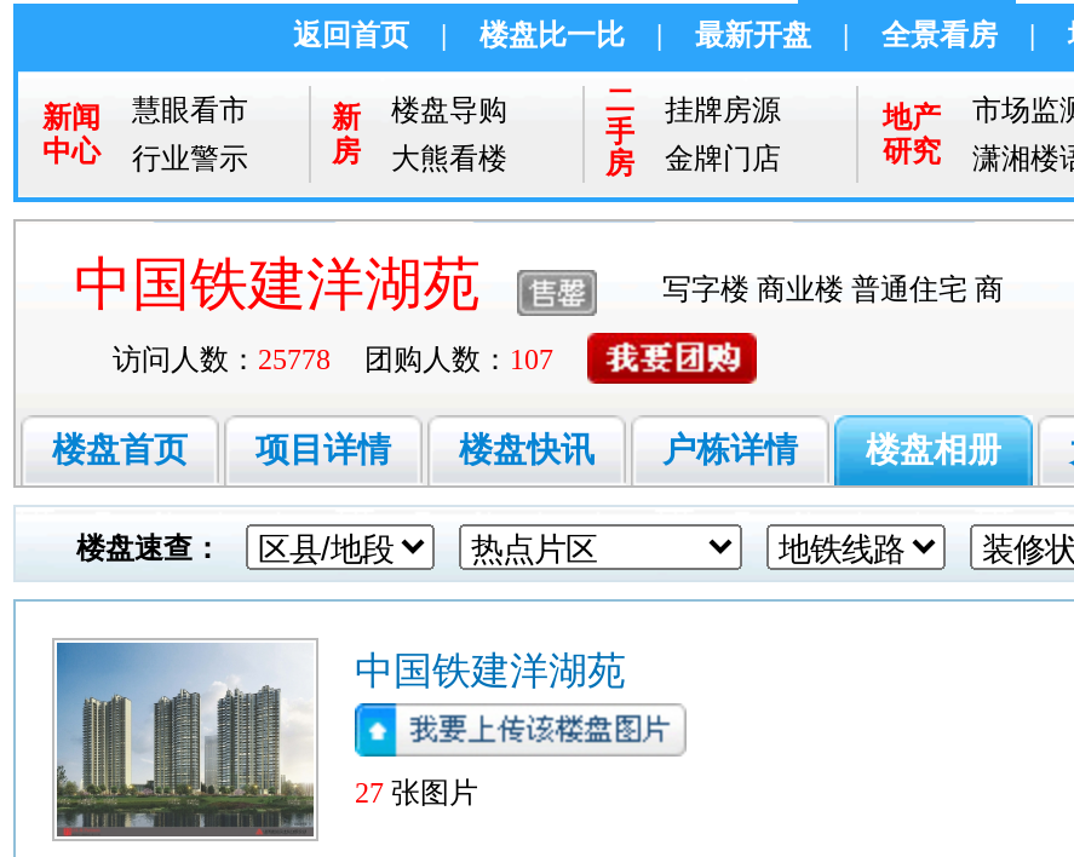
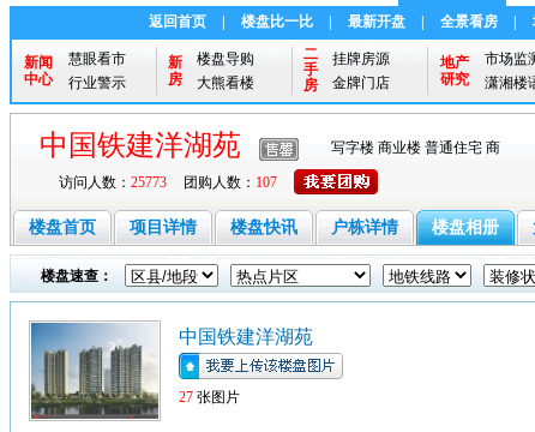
- 访问人数：25778 团购人数：107
+ 访问人数：25773 团购人数：107
